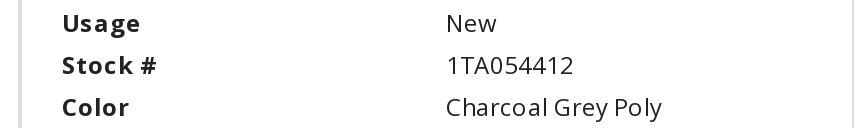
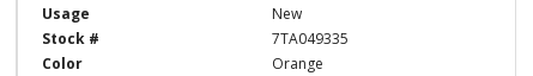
- 1TA054412
+ 7TA049335

- Charcoal Grey Poly
+ Orange
